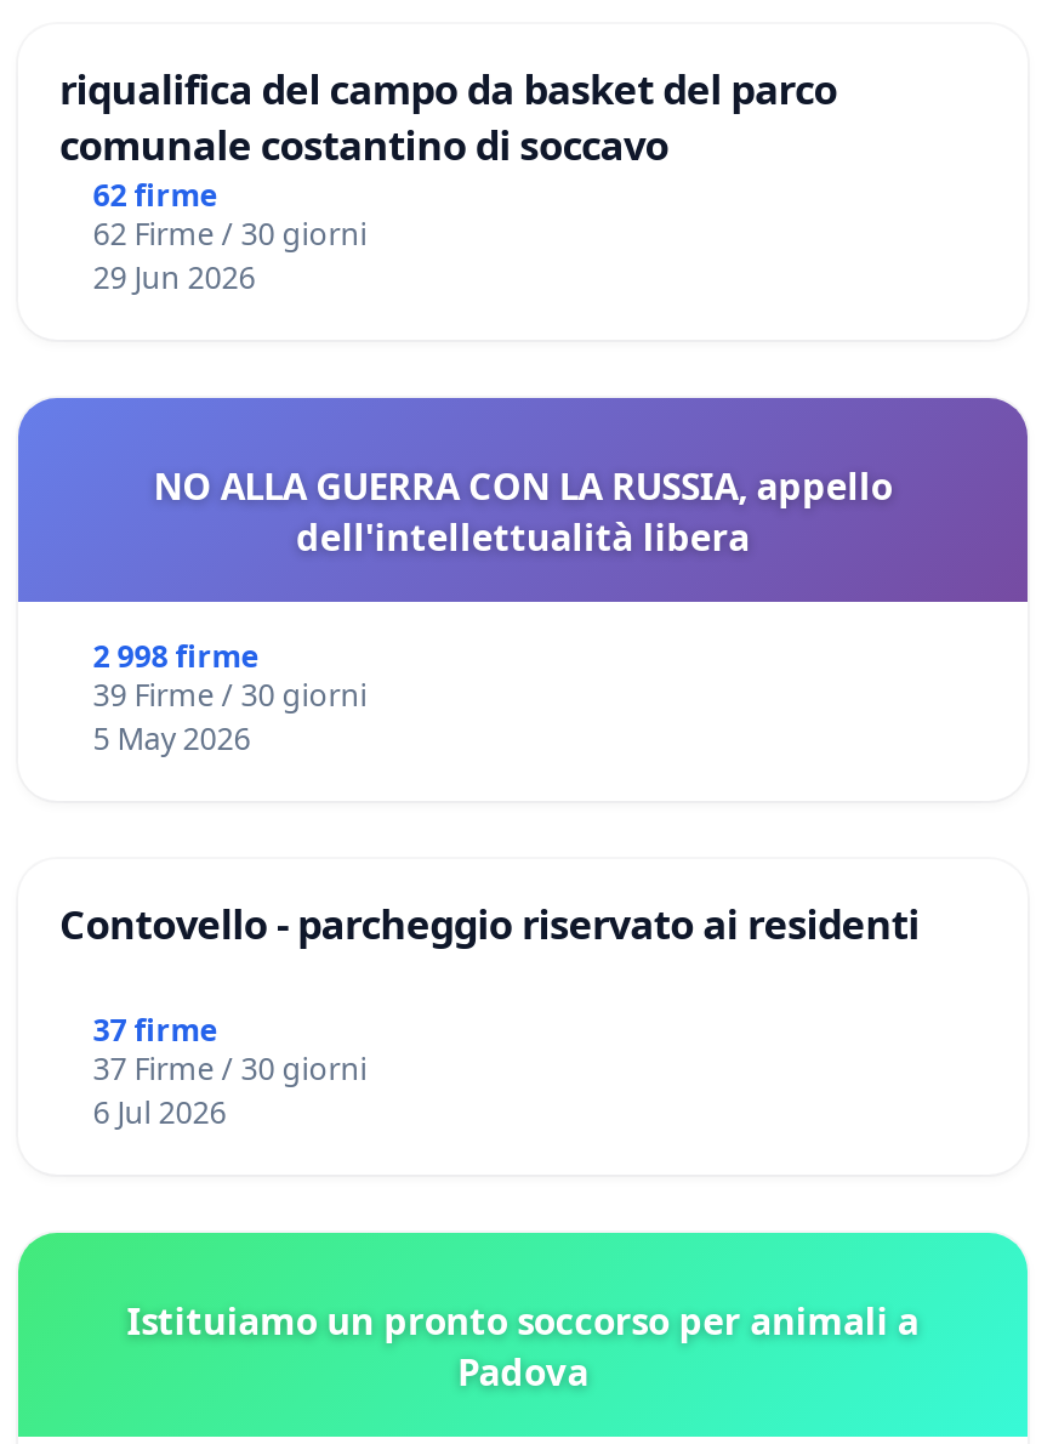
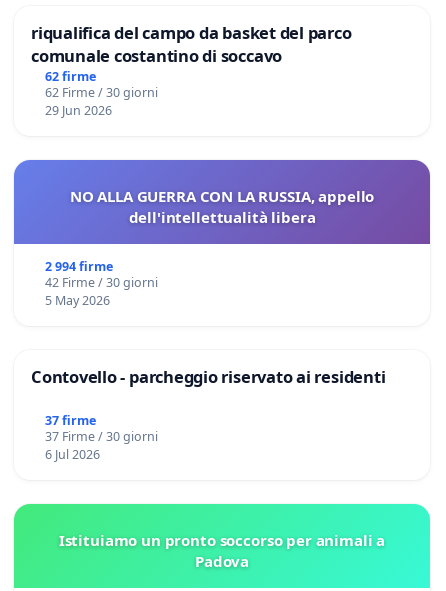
- 2 998 firme
+ 2 994 firme

- 39 Firme / 30 giorni
+ 42 Firme / 30 giorni
